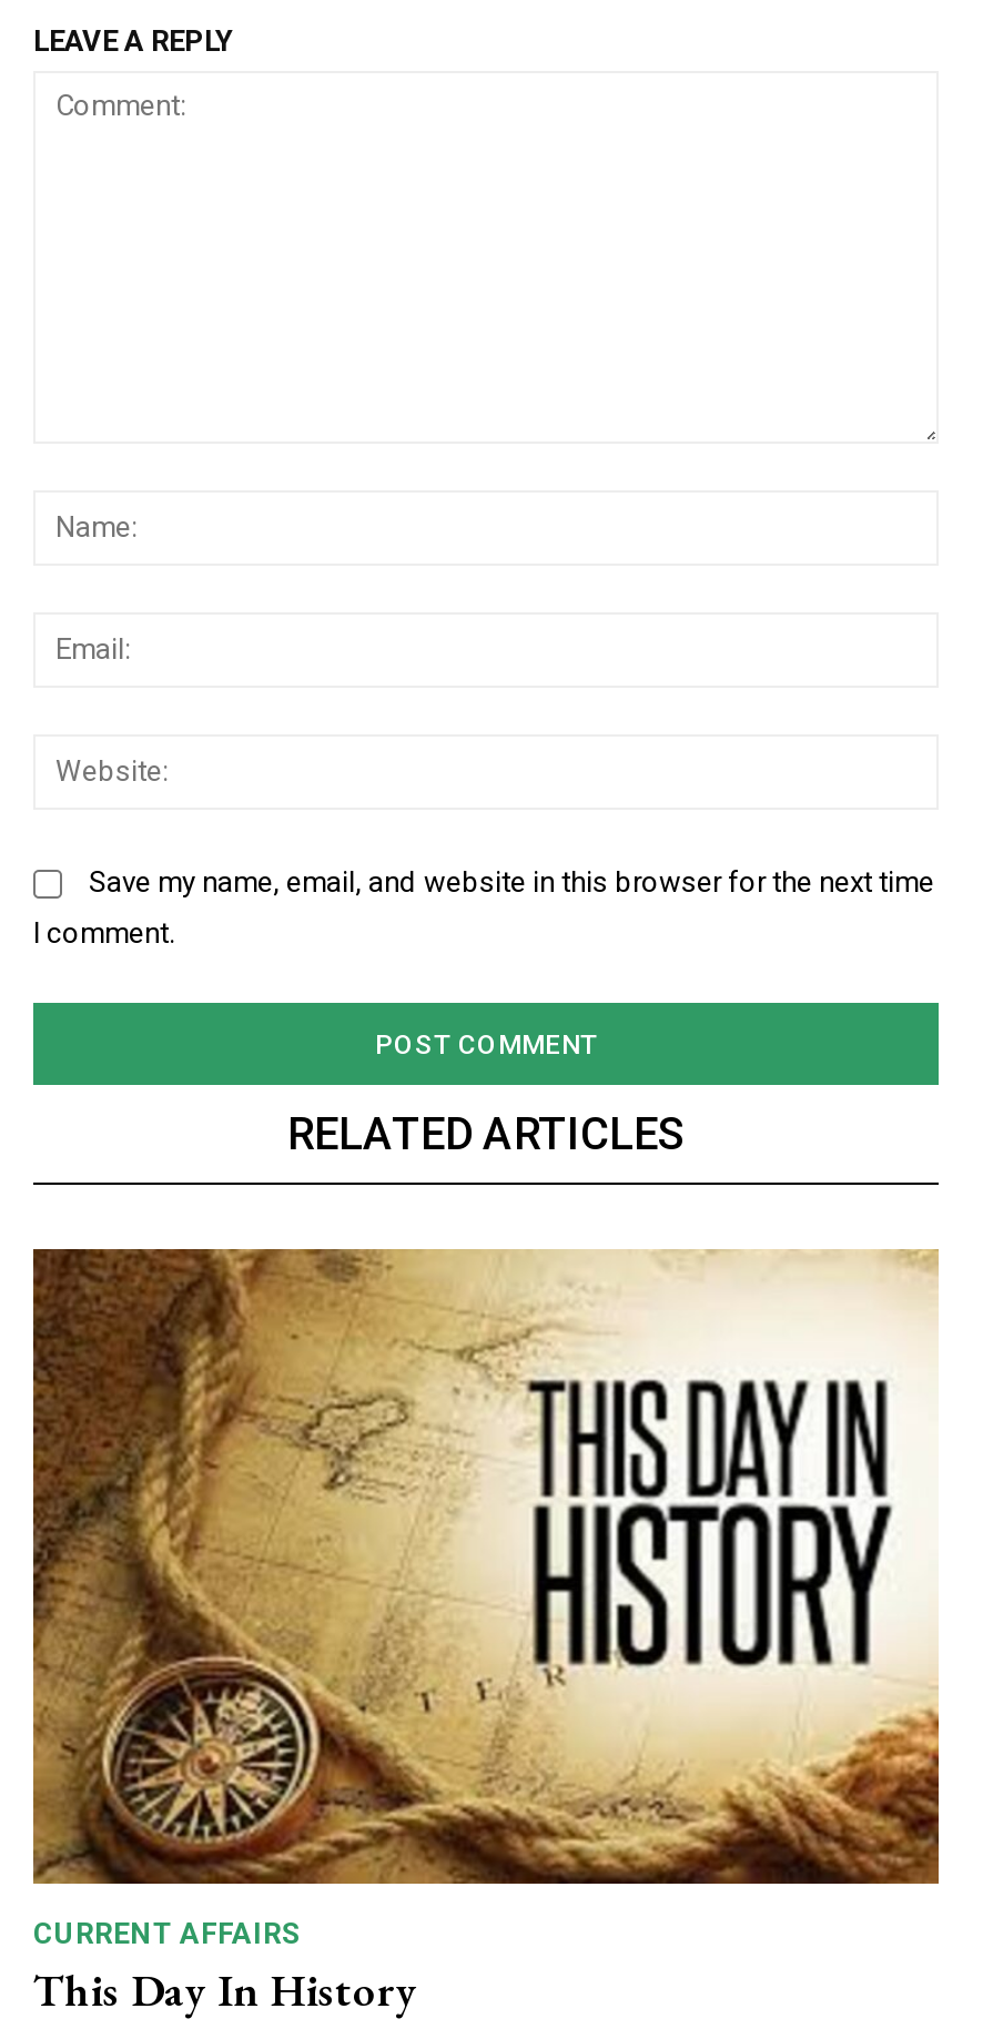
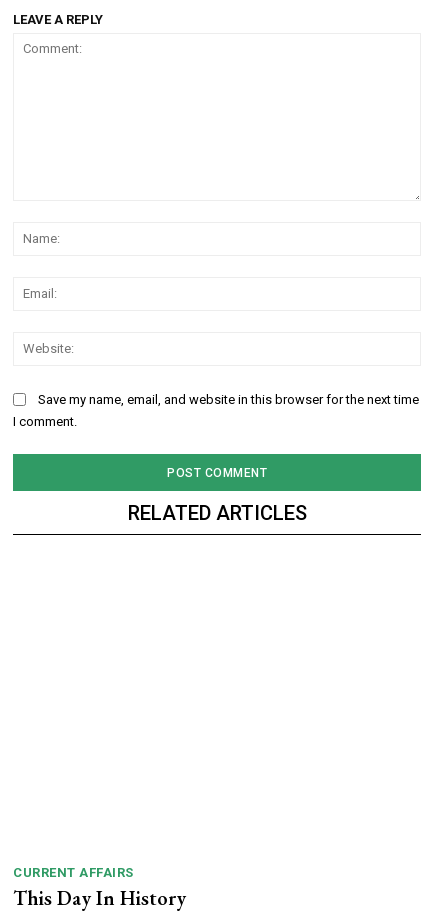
- [image]
